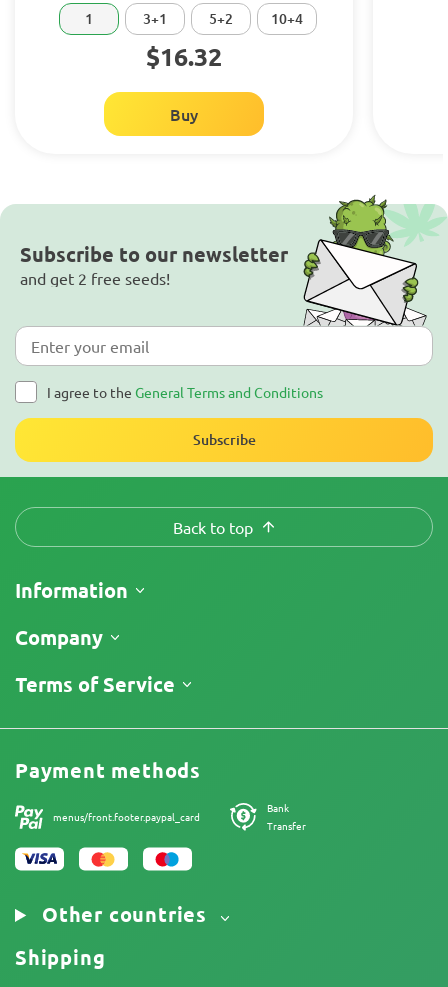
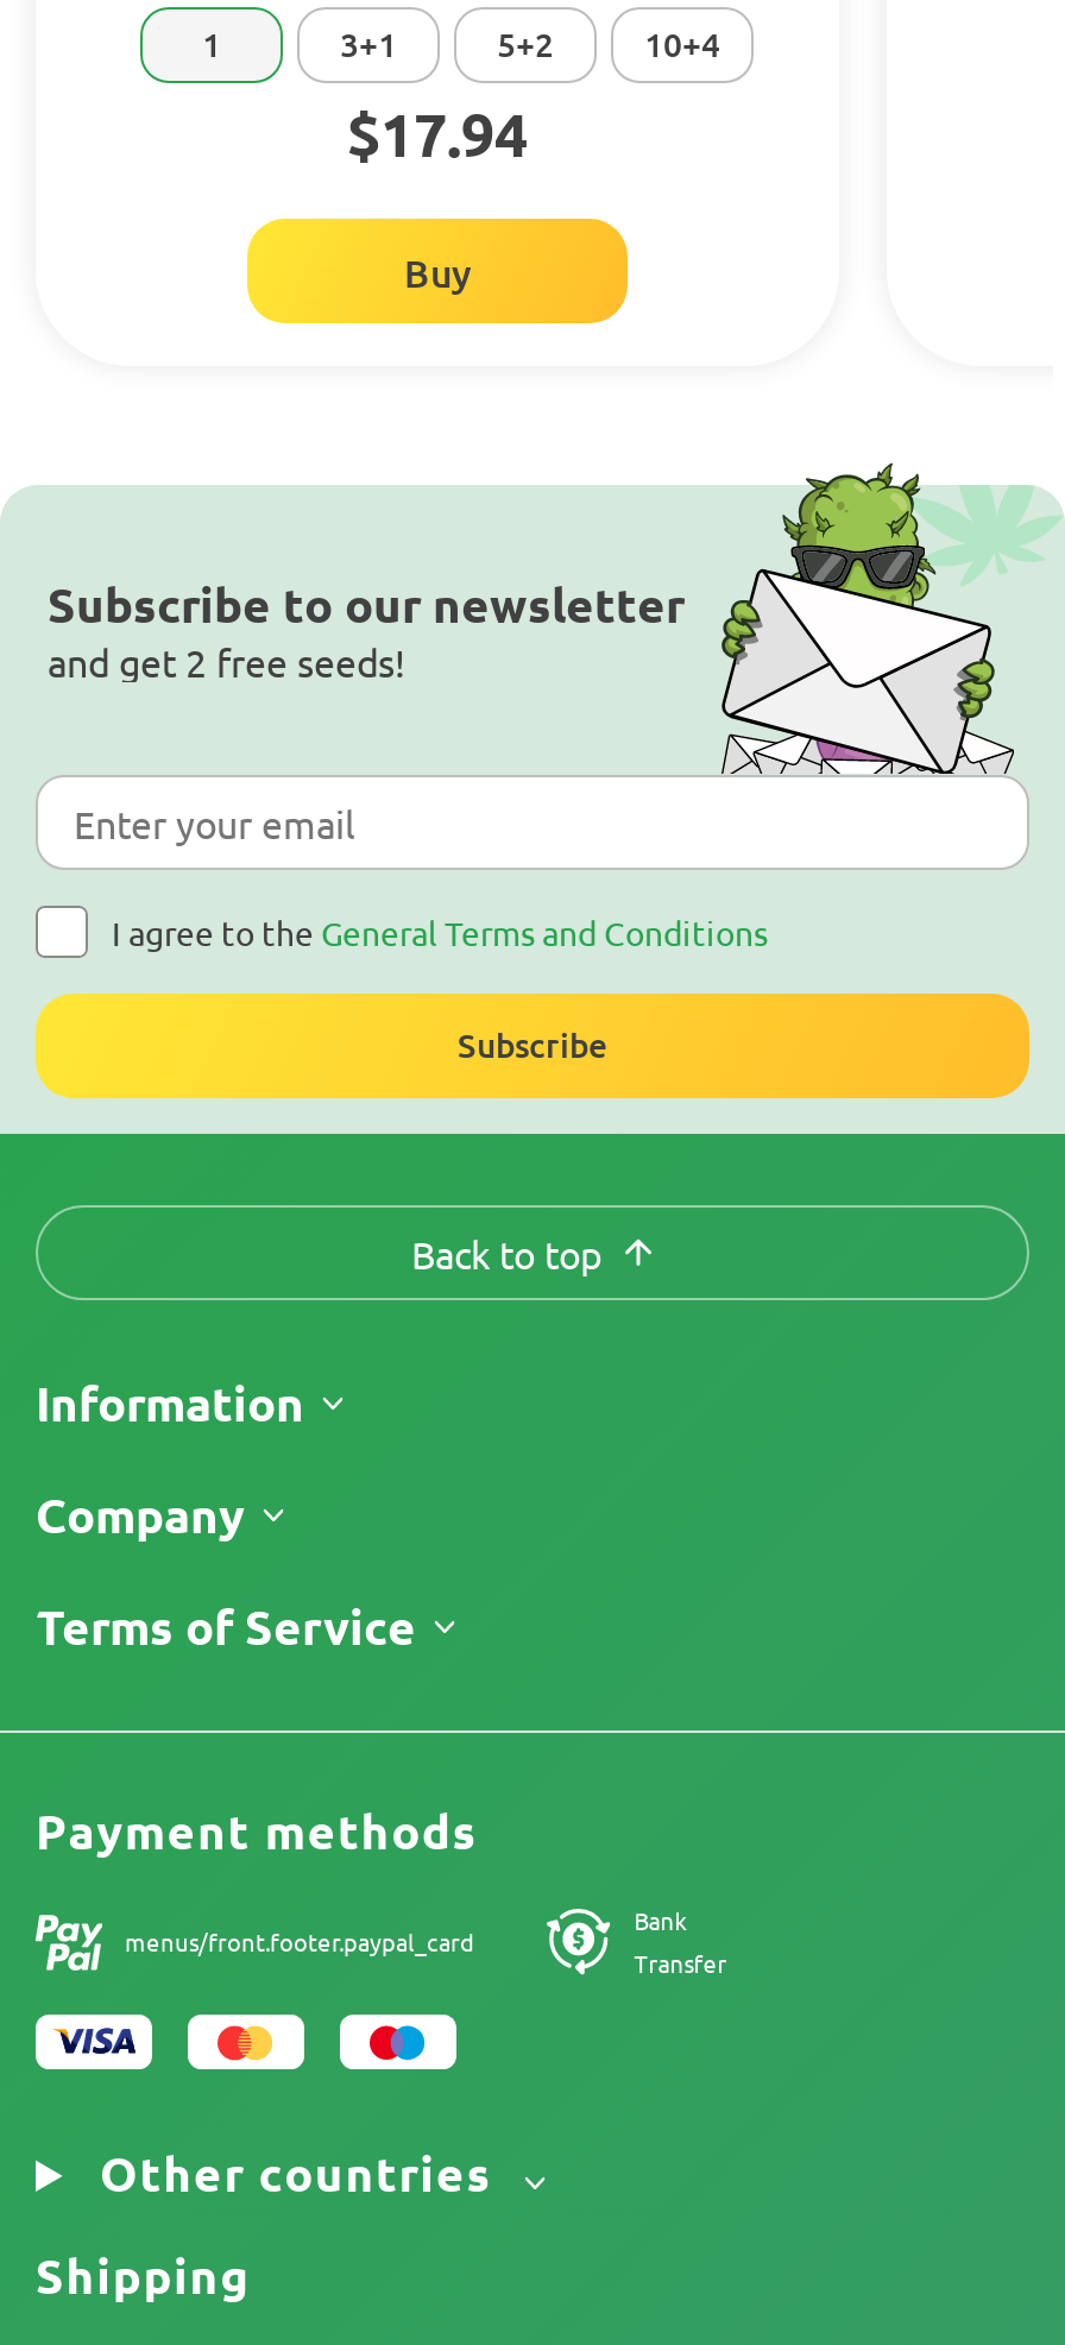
- $16.32
+ $17.94
